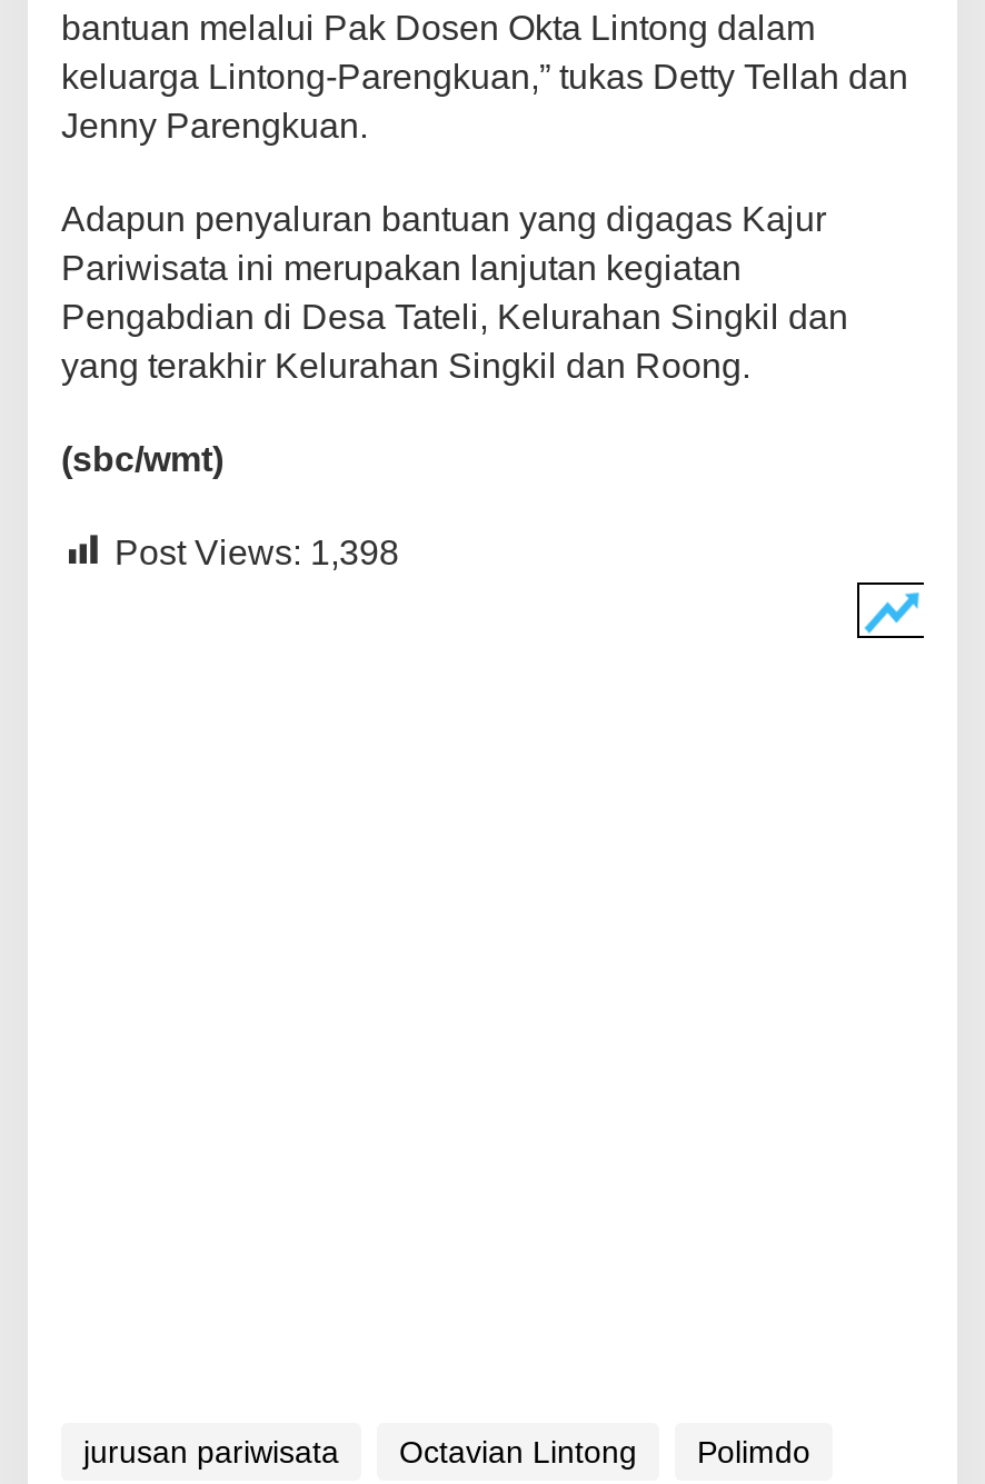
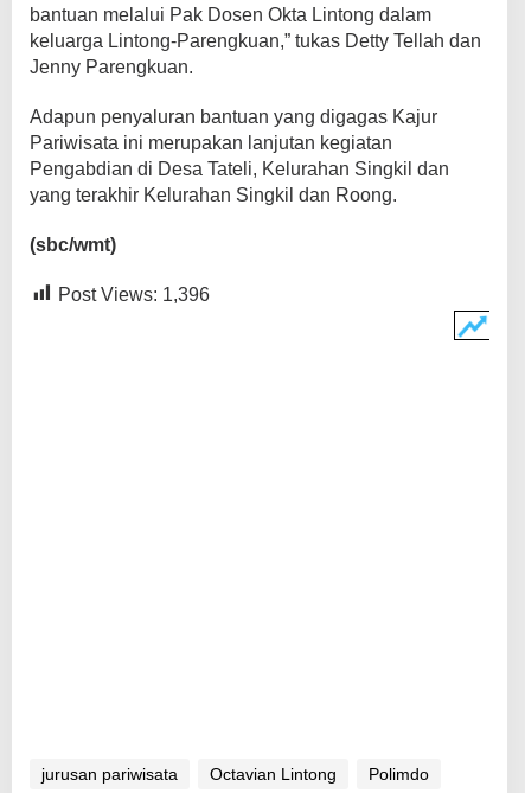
- Post Views: 1,398
+ Post Views: 1,396
